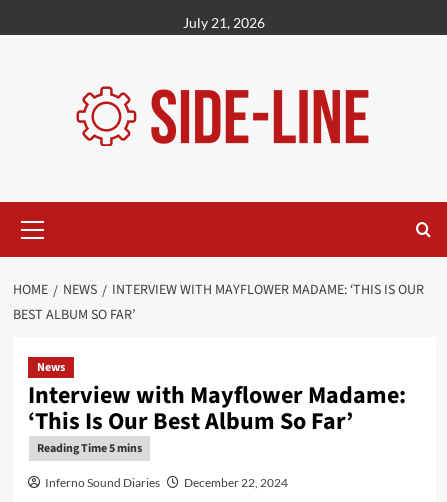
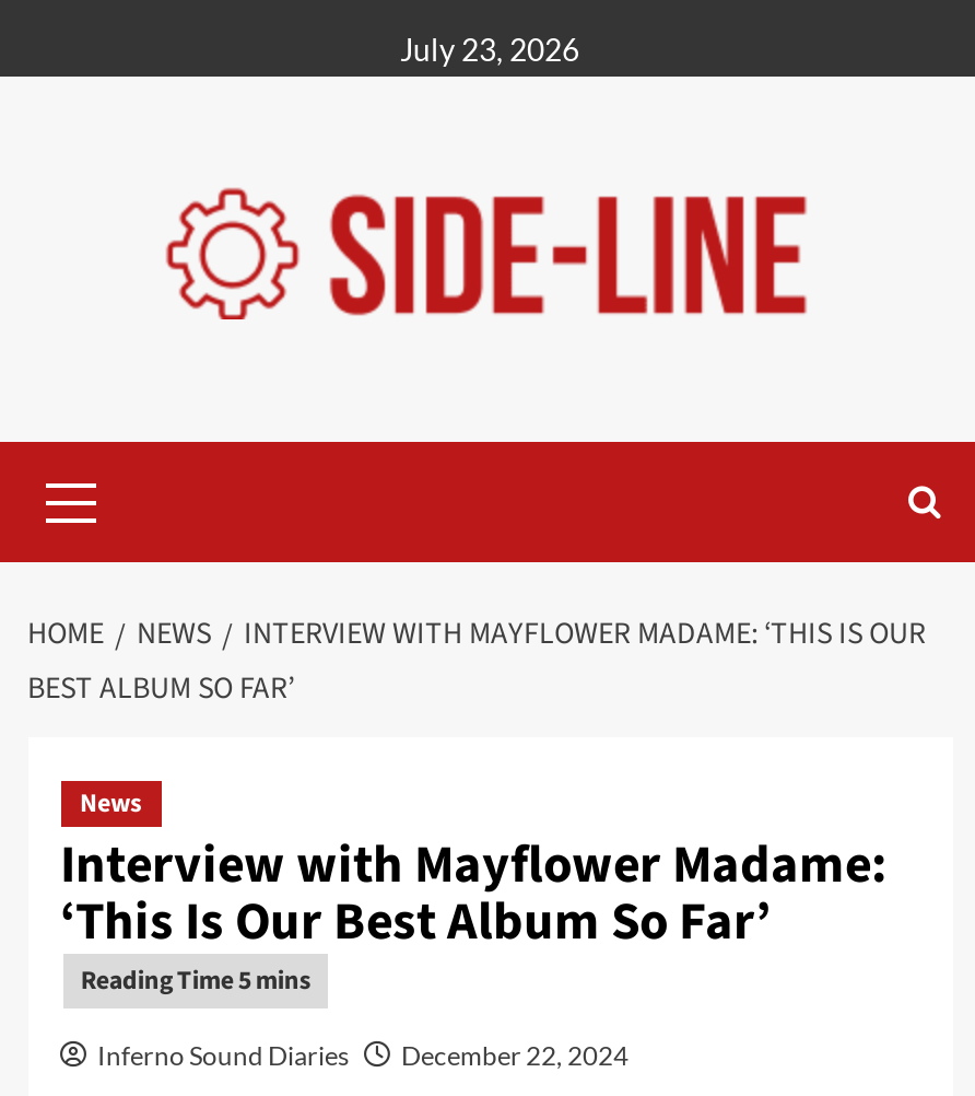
- July 21, 2026
+ July 23, 2026
